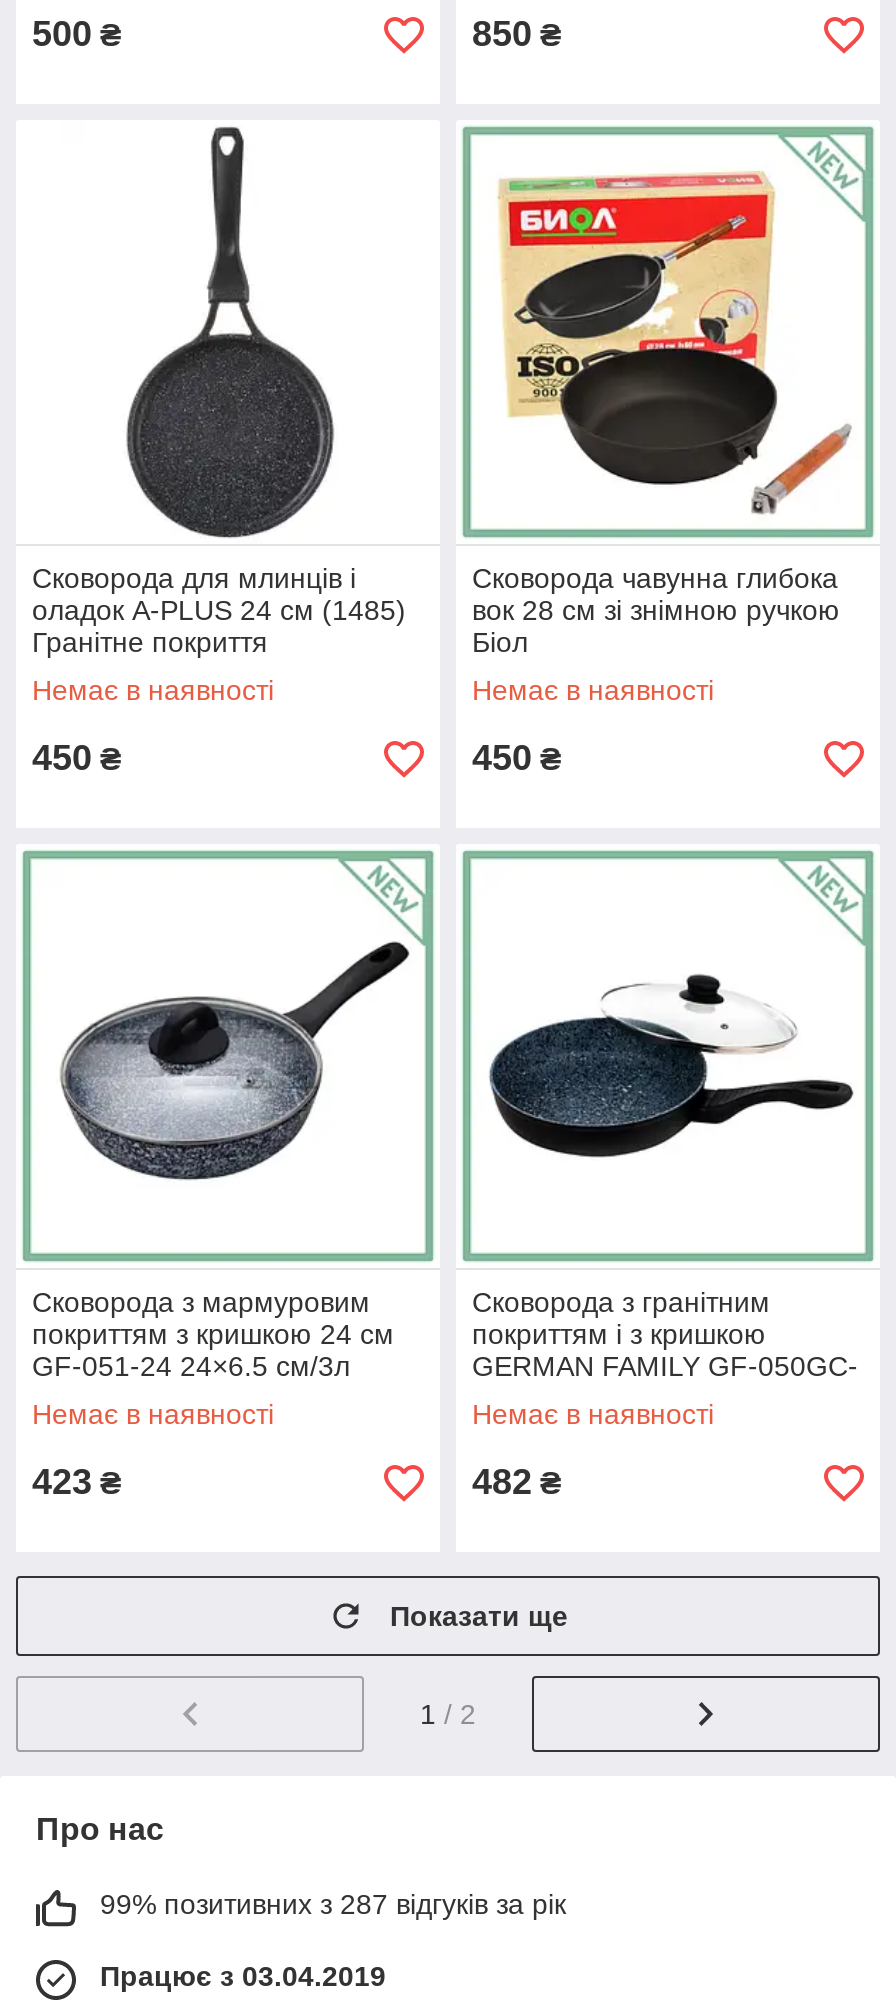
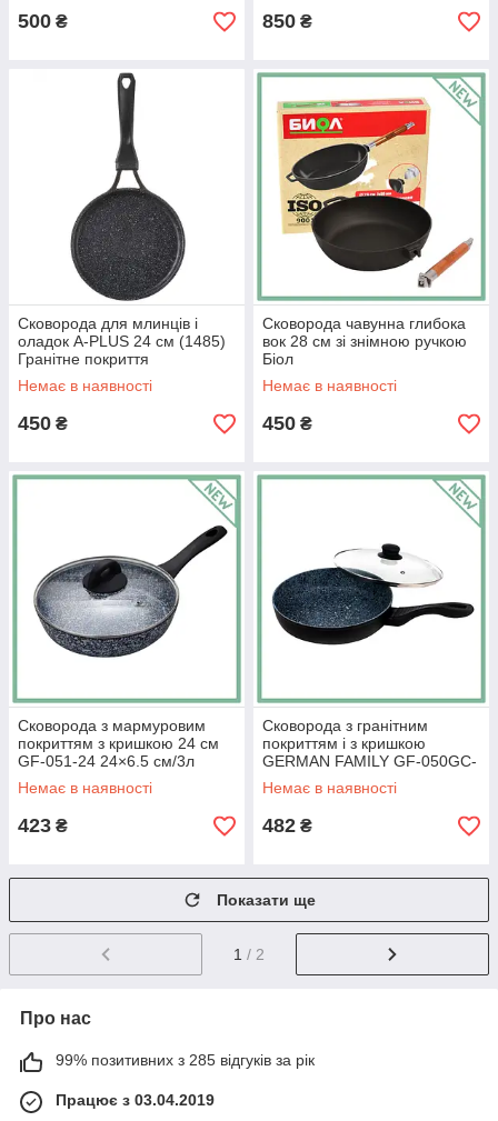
- 99% позитивних з 287 відгуків за рік
+ 99% позитивних з 285 відгуків за рік
